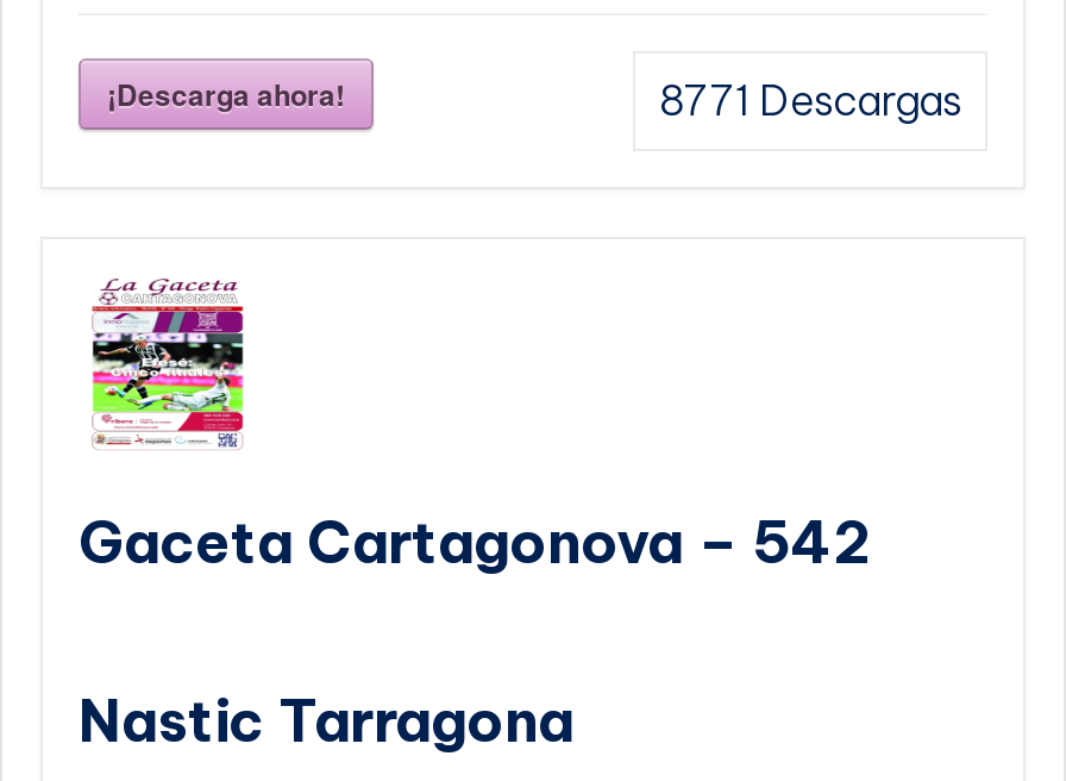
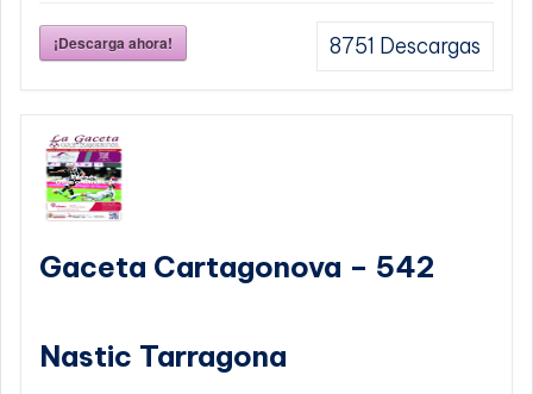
- 8771 Descargas
+ 8751 Descargas
